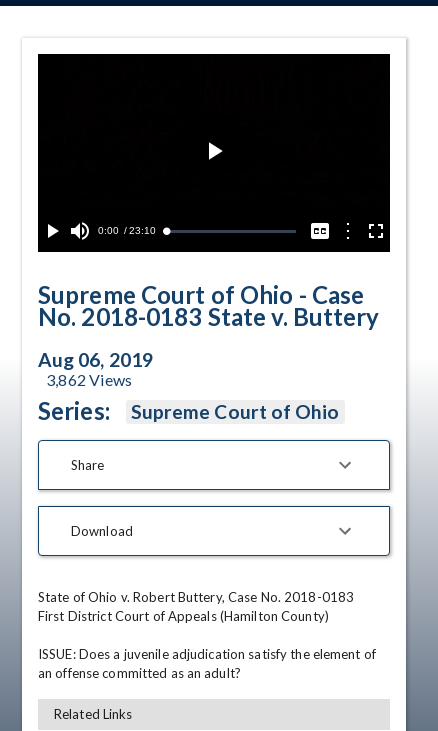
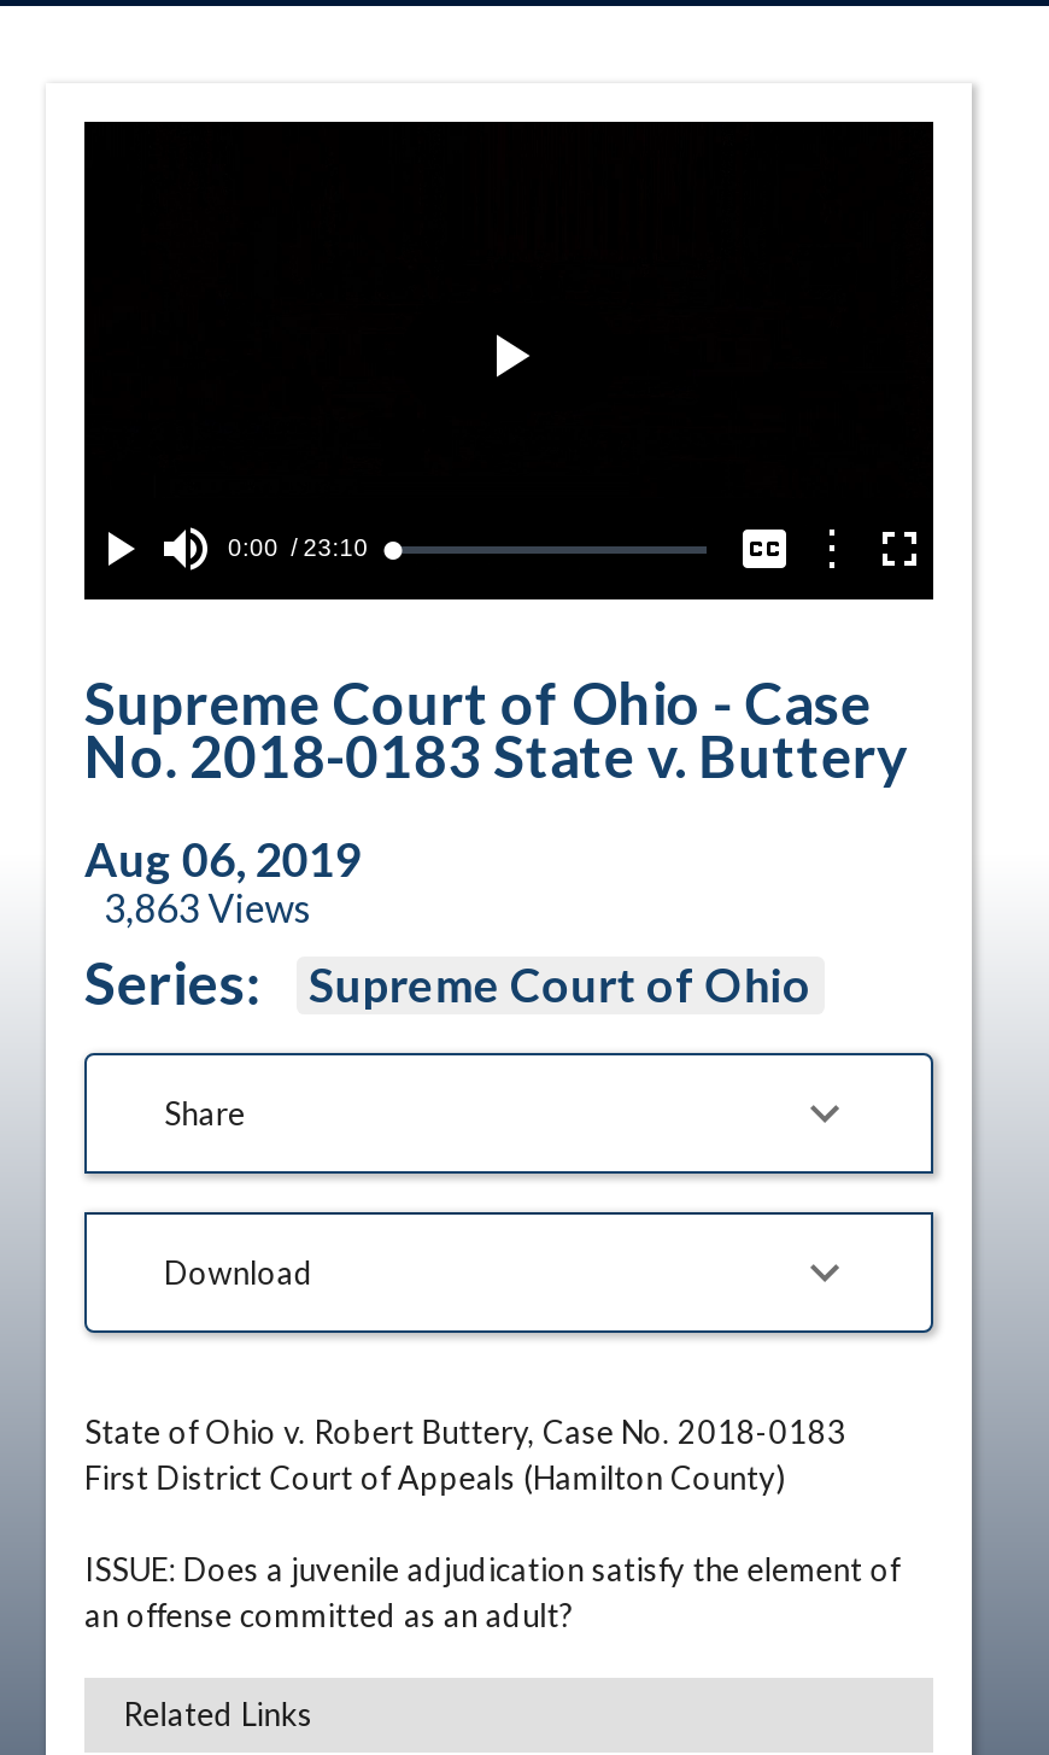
- 3,862 Views
+ 3,863 Views
